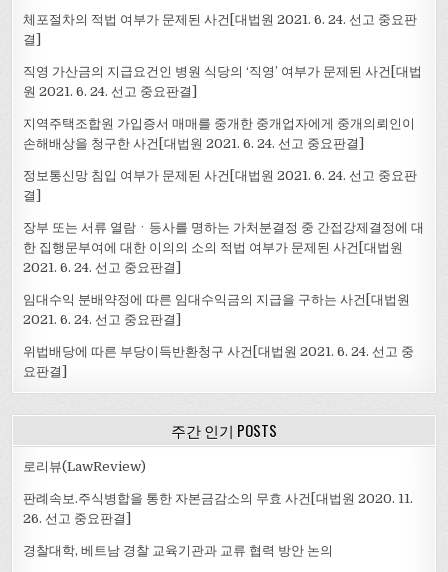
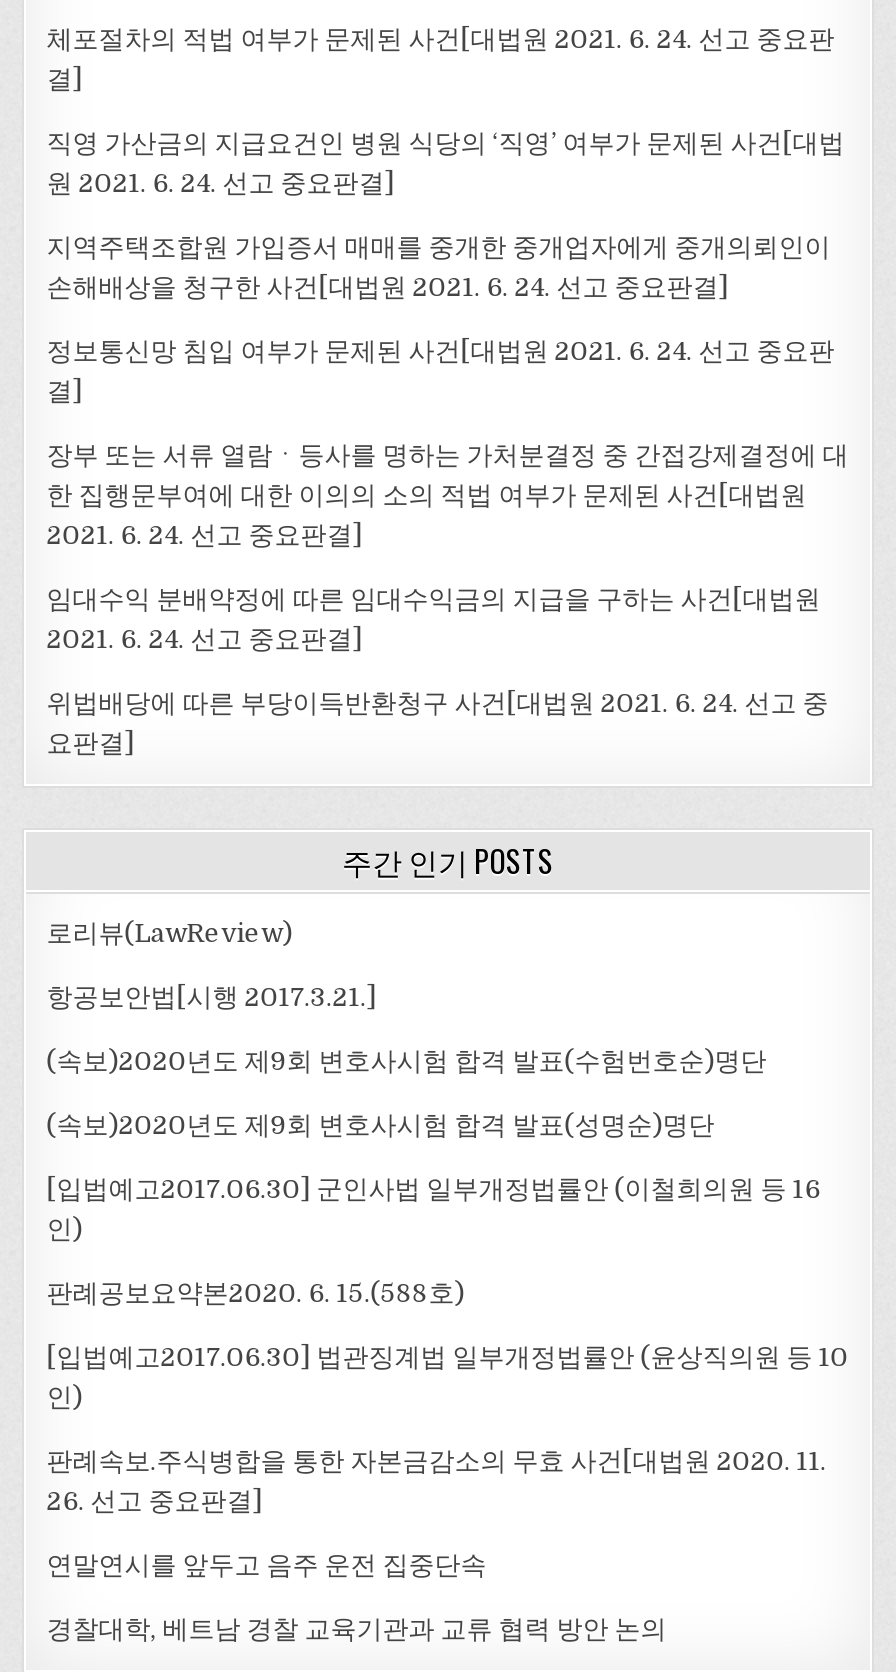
+ 항공보안법[시행 2017.3.21.]
+ (속보)2020년도 제9회 변호사시험 합격 발표(수험번호순)명단
+ (속보)2020년도 제9회 변호사시험 합격 발표(성명순)명단
+ [입법예고2017.06.30] 군인사법 일부개정법률안 (이철희의원 등 16
+ 인)
+ 판례공보요약본2020. 6. 15.(588호)
+ [입법예고2017.06.30] 법관징계법 일부개정법률안 (윤상직의원 등 10
+ 인)

+ 연말연시를 앞두고 음주 운전 집중단속
